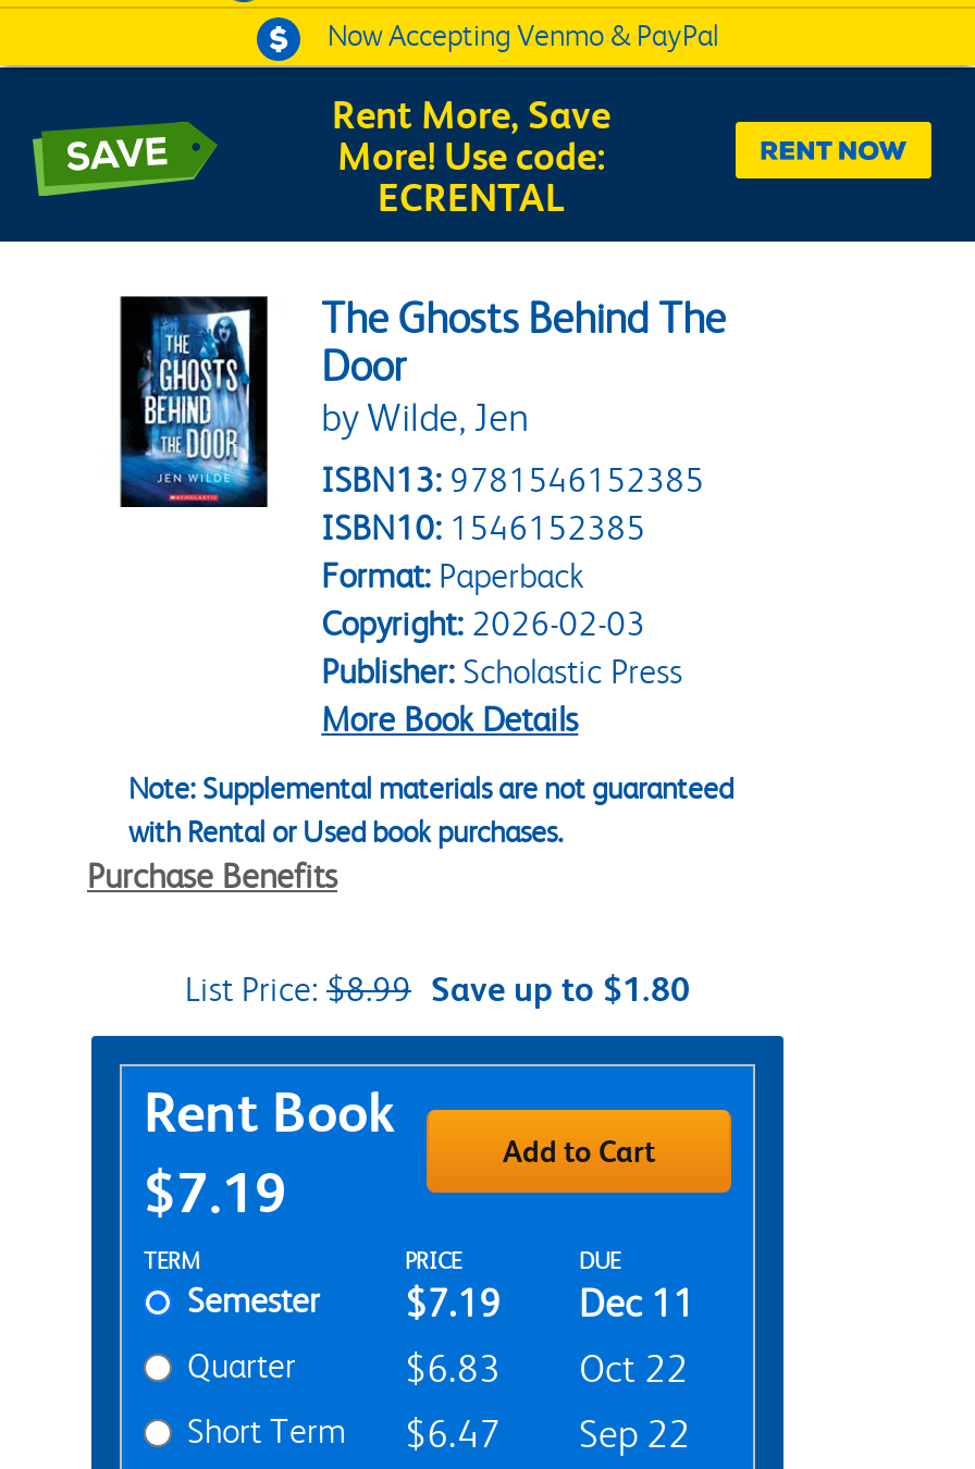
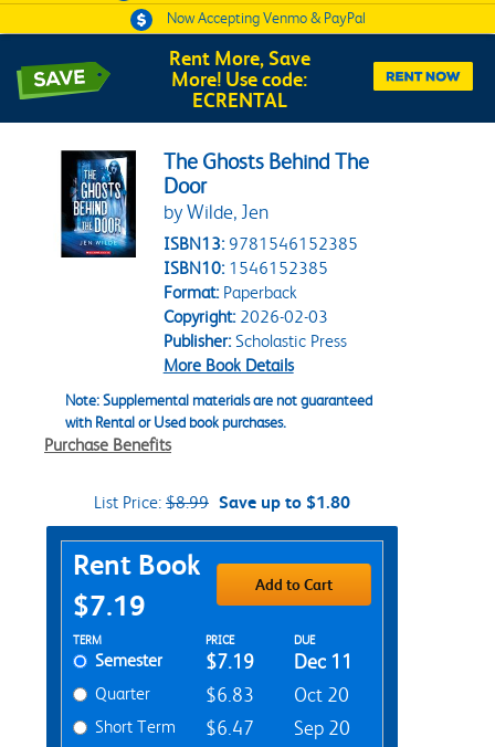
- $6.83 Oct 22
+ $6.83 Oct 20

- Short Term $6.47 Sep 22
+ Short Term $6.47 Sep 20
